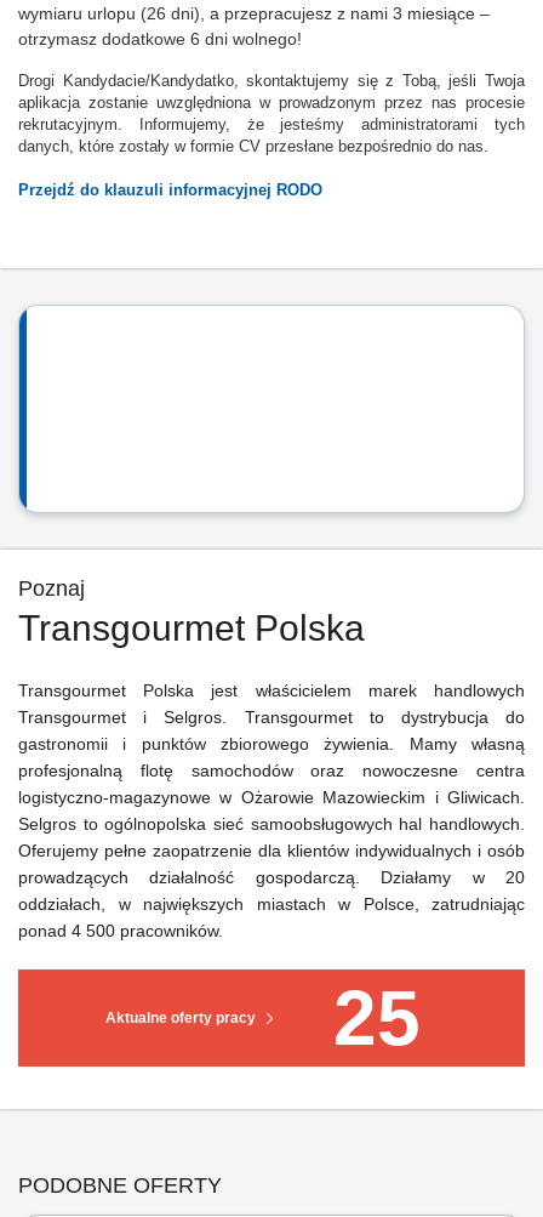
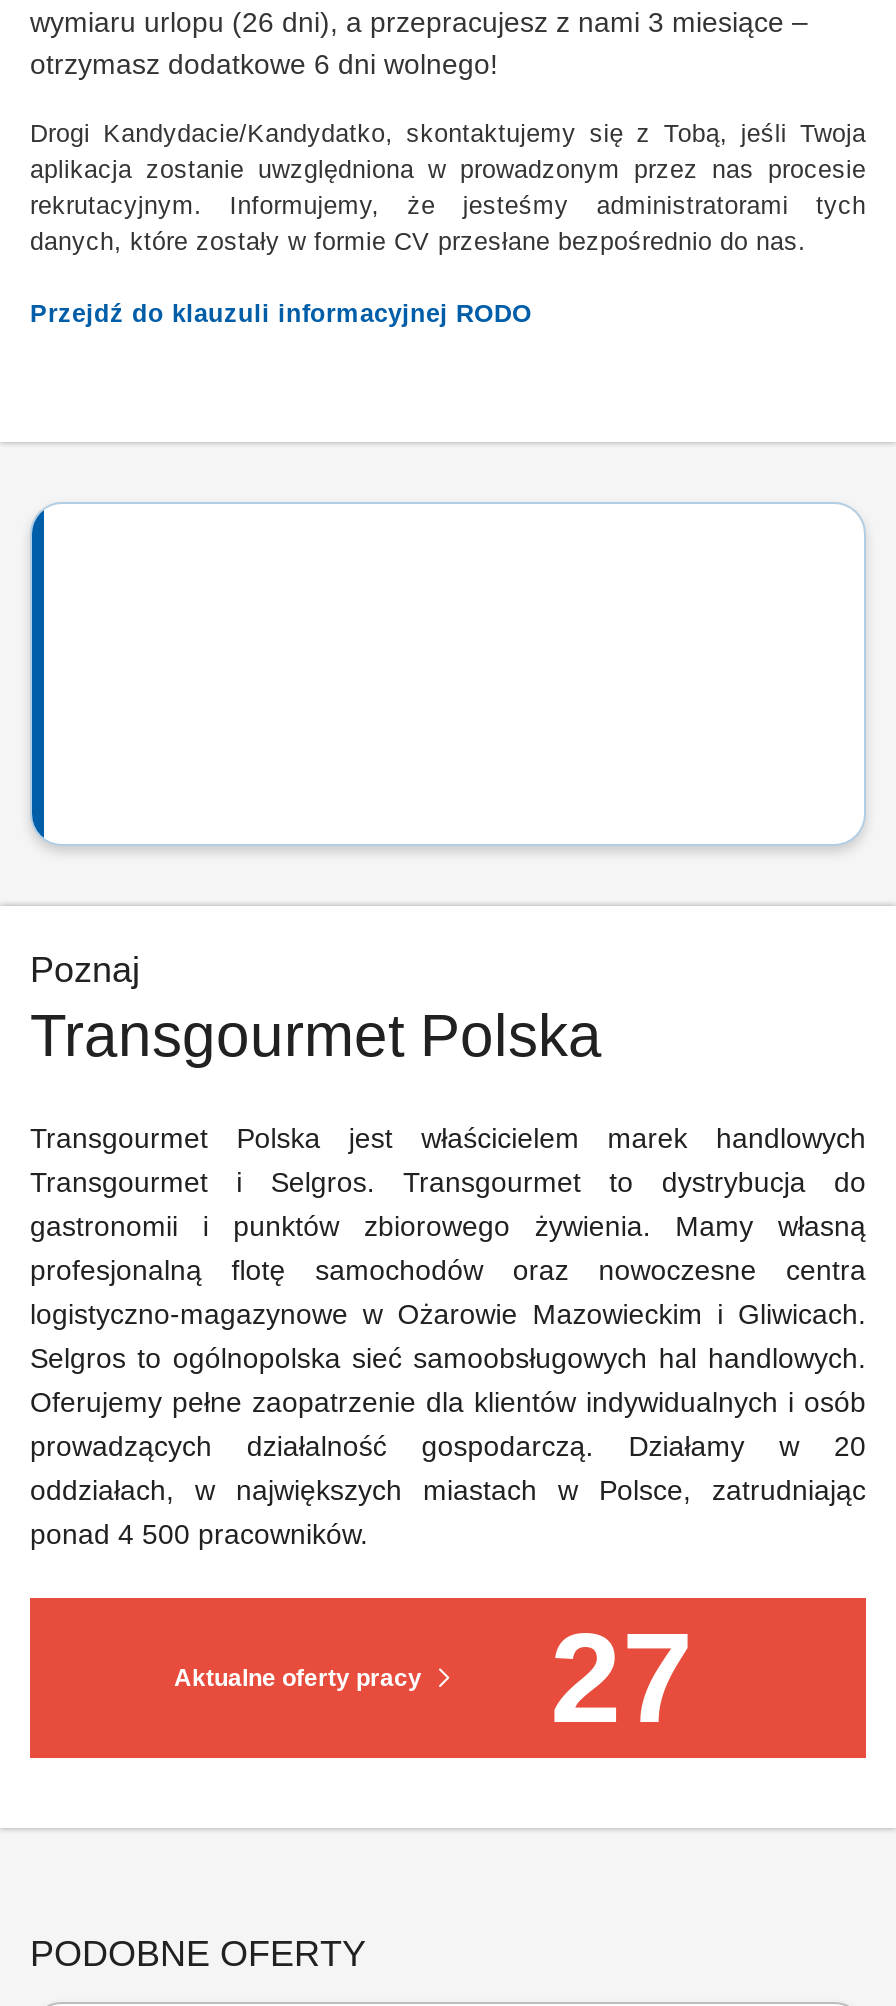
- 25
+ 27
